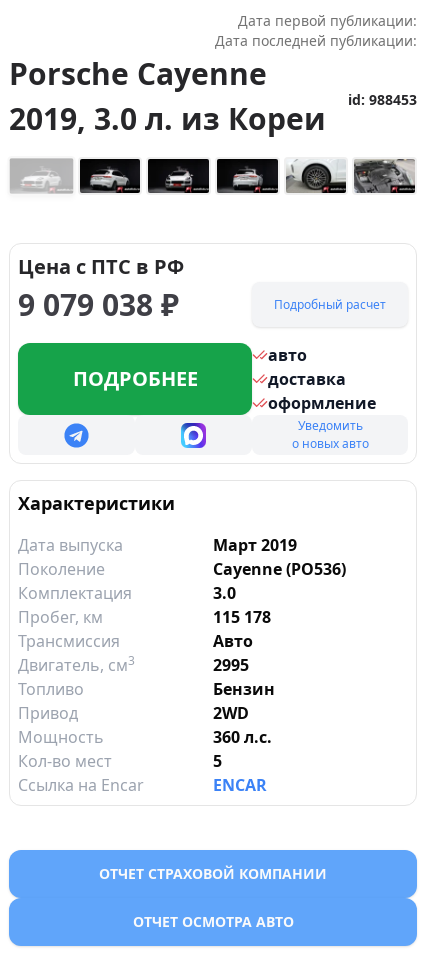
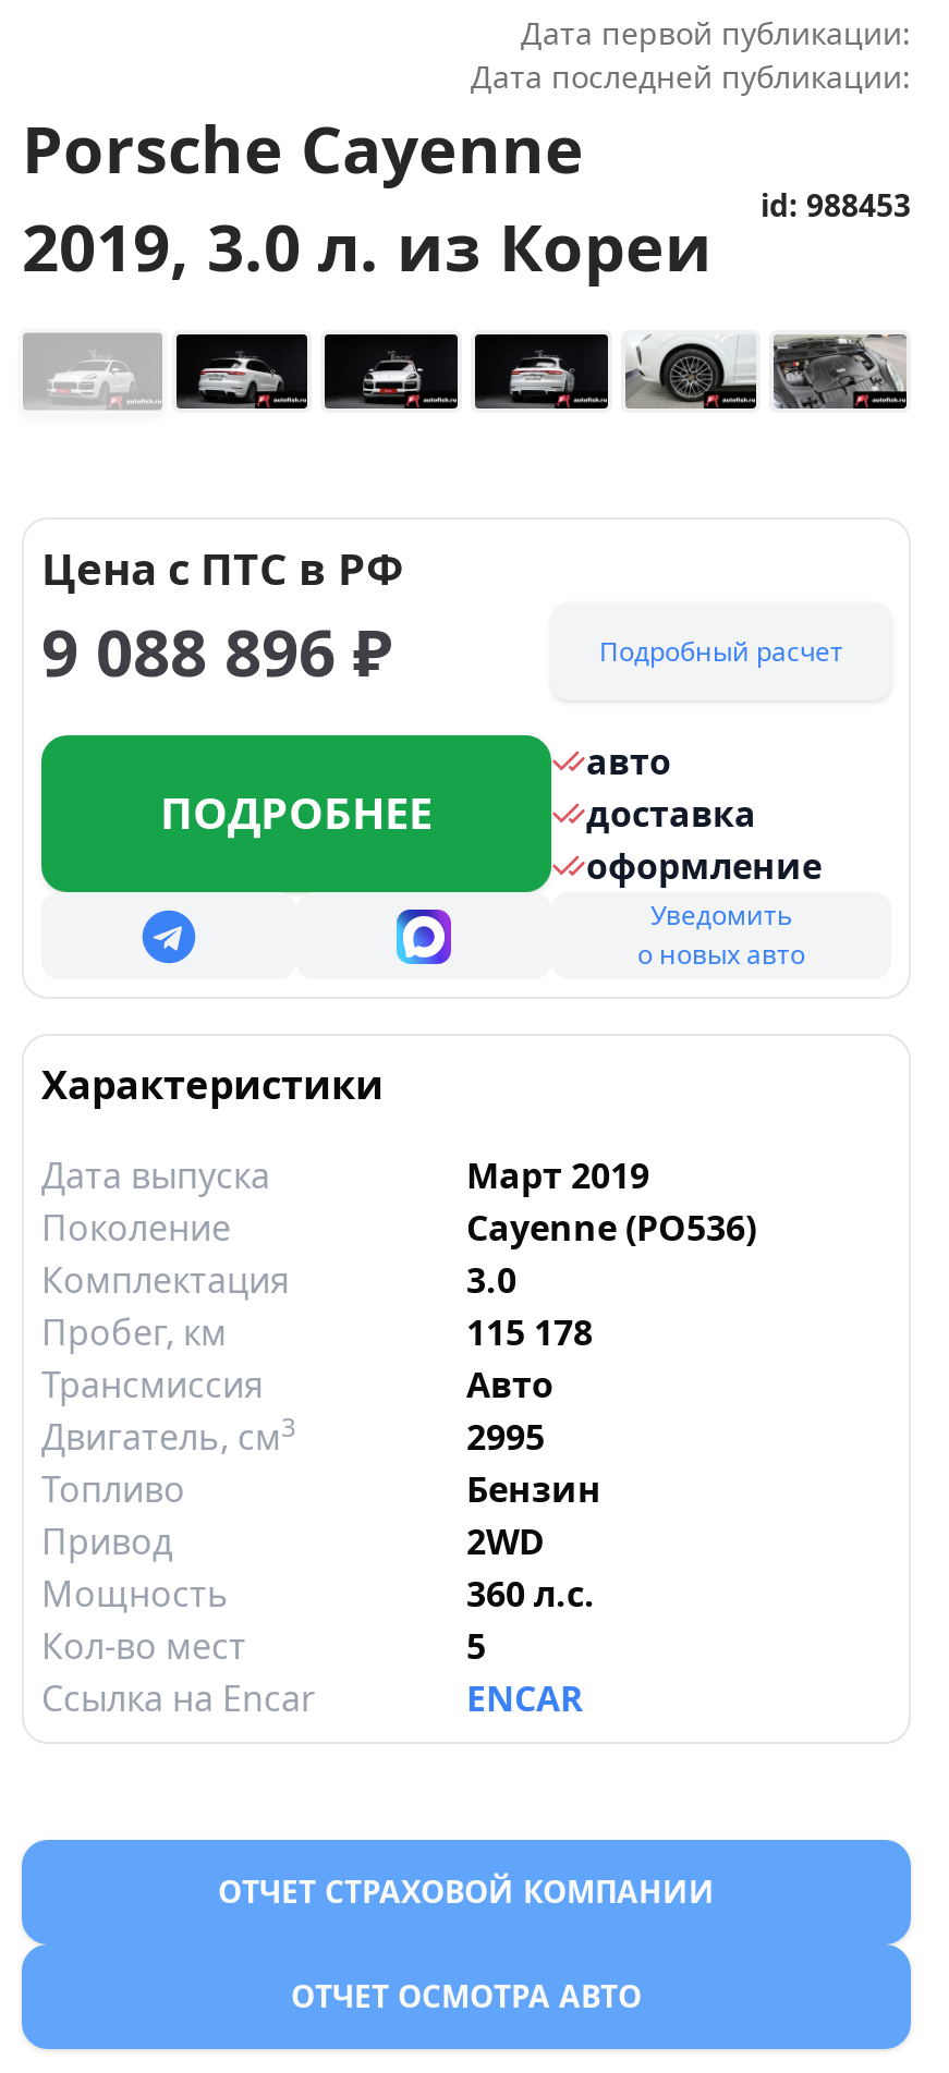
- 9 079 038 ₽
+ 9 088 896 ₽
